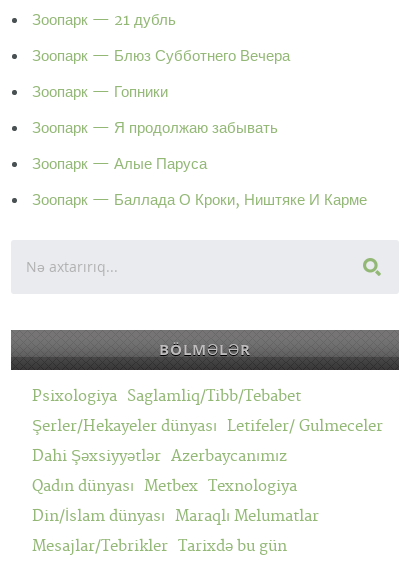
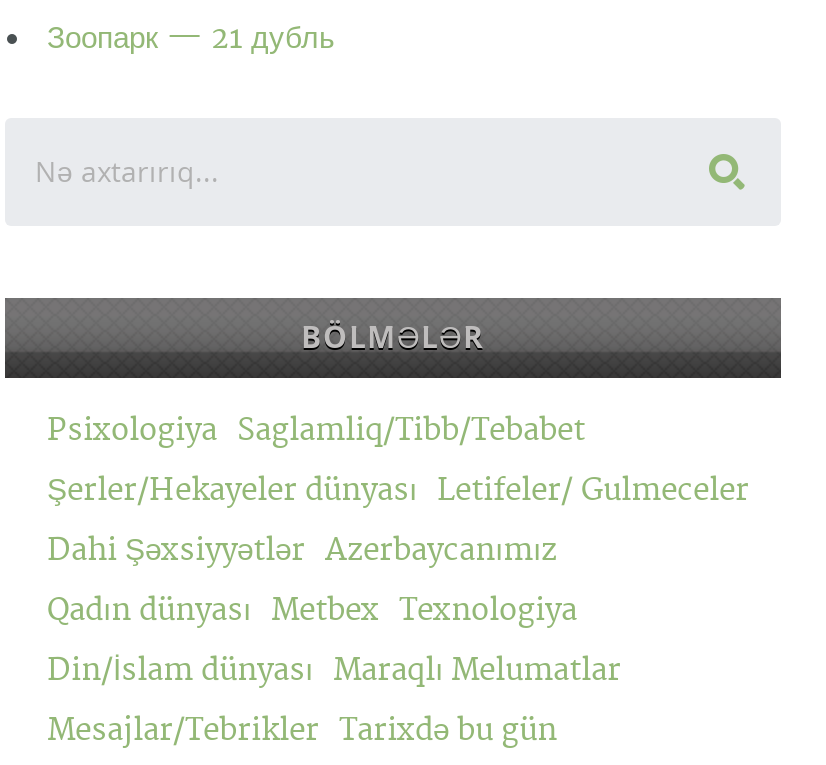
- Зоопарк — Блюз Субботнего Вечера
- Зоопарк — Гопники
- Зоопарк — Я продолжаю забывать
- Зоопарк — Алые Паруса
- Зоопарк — Баллада О Кроки, Ништяке И Карме
